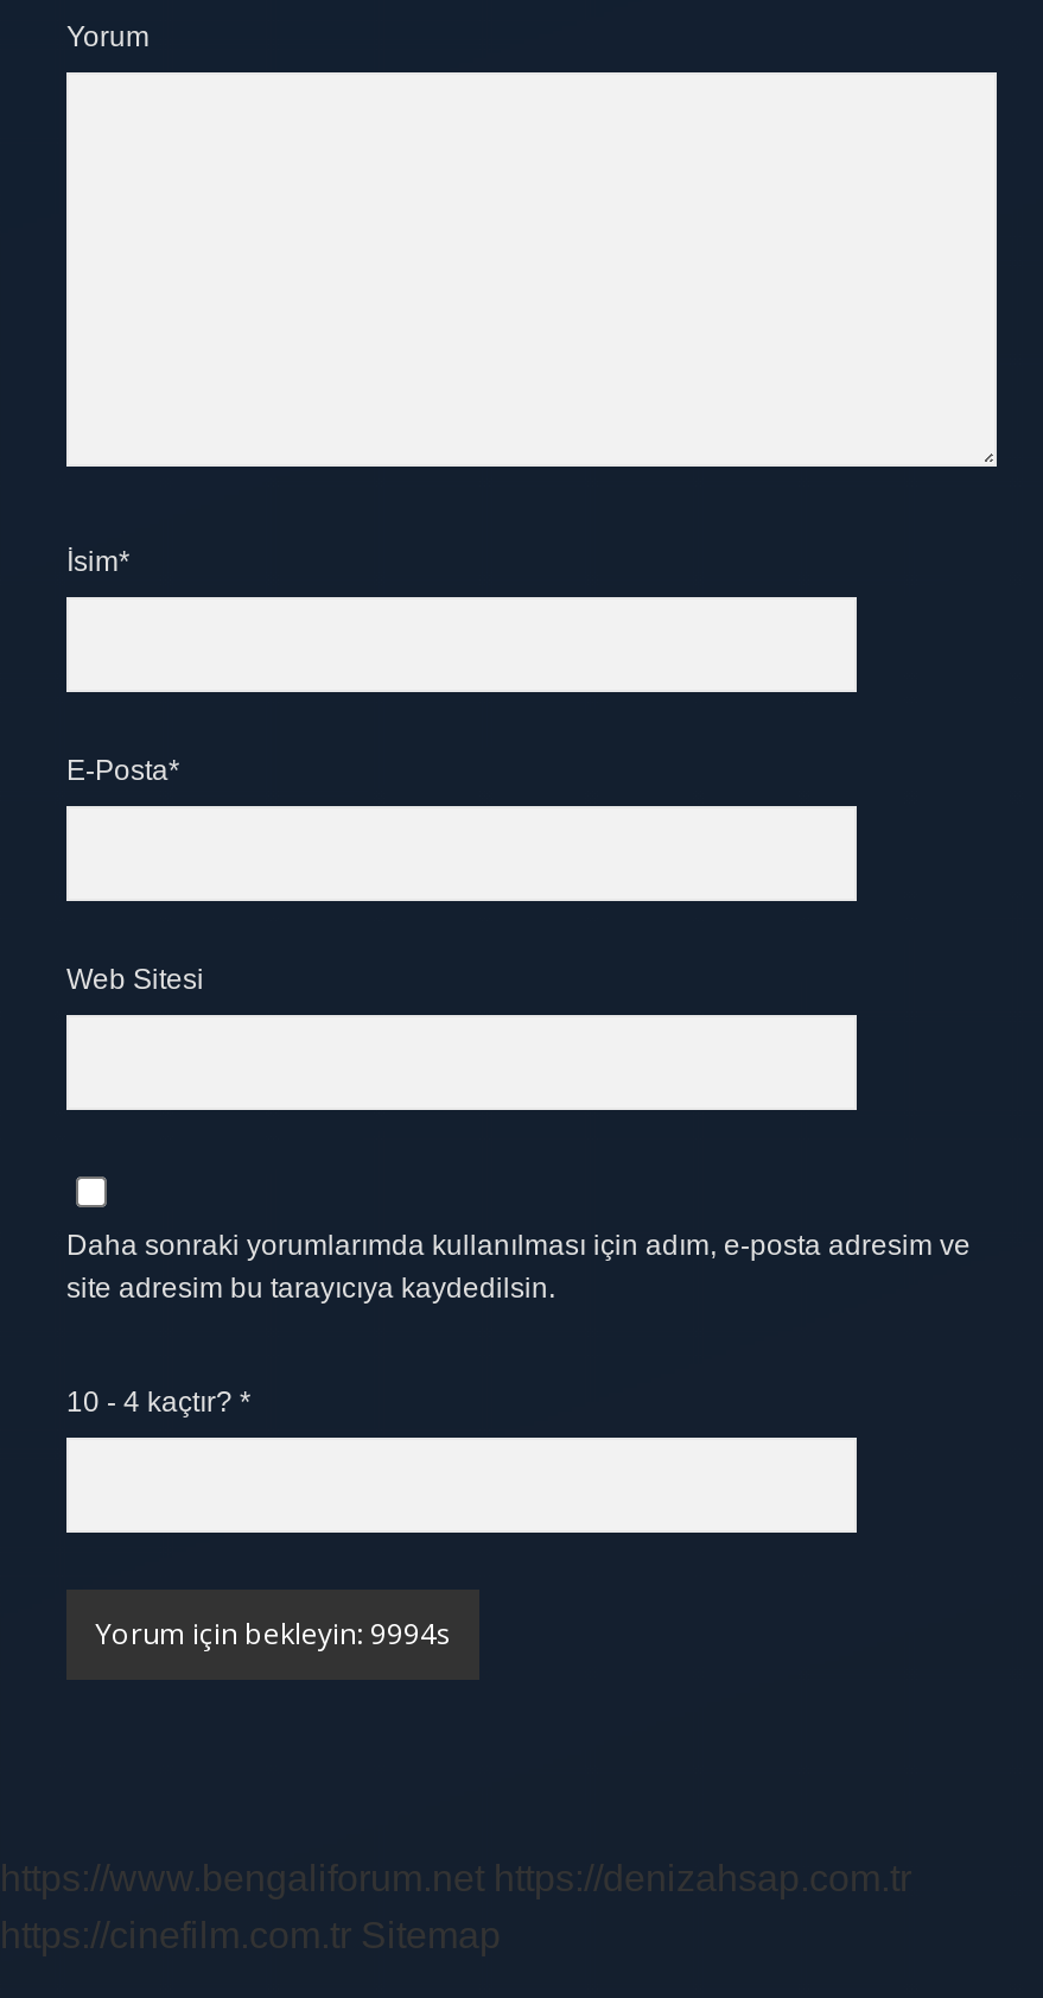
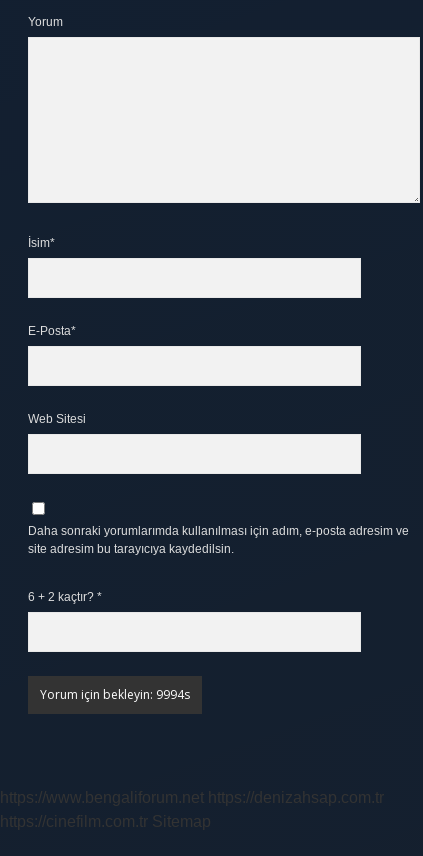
- 10 - 4 kaçtır? *
+ 6 + 2 kaçtır? *
